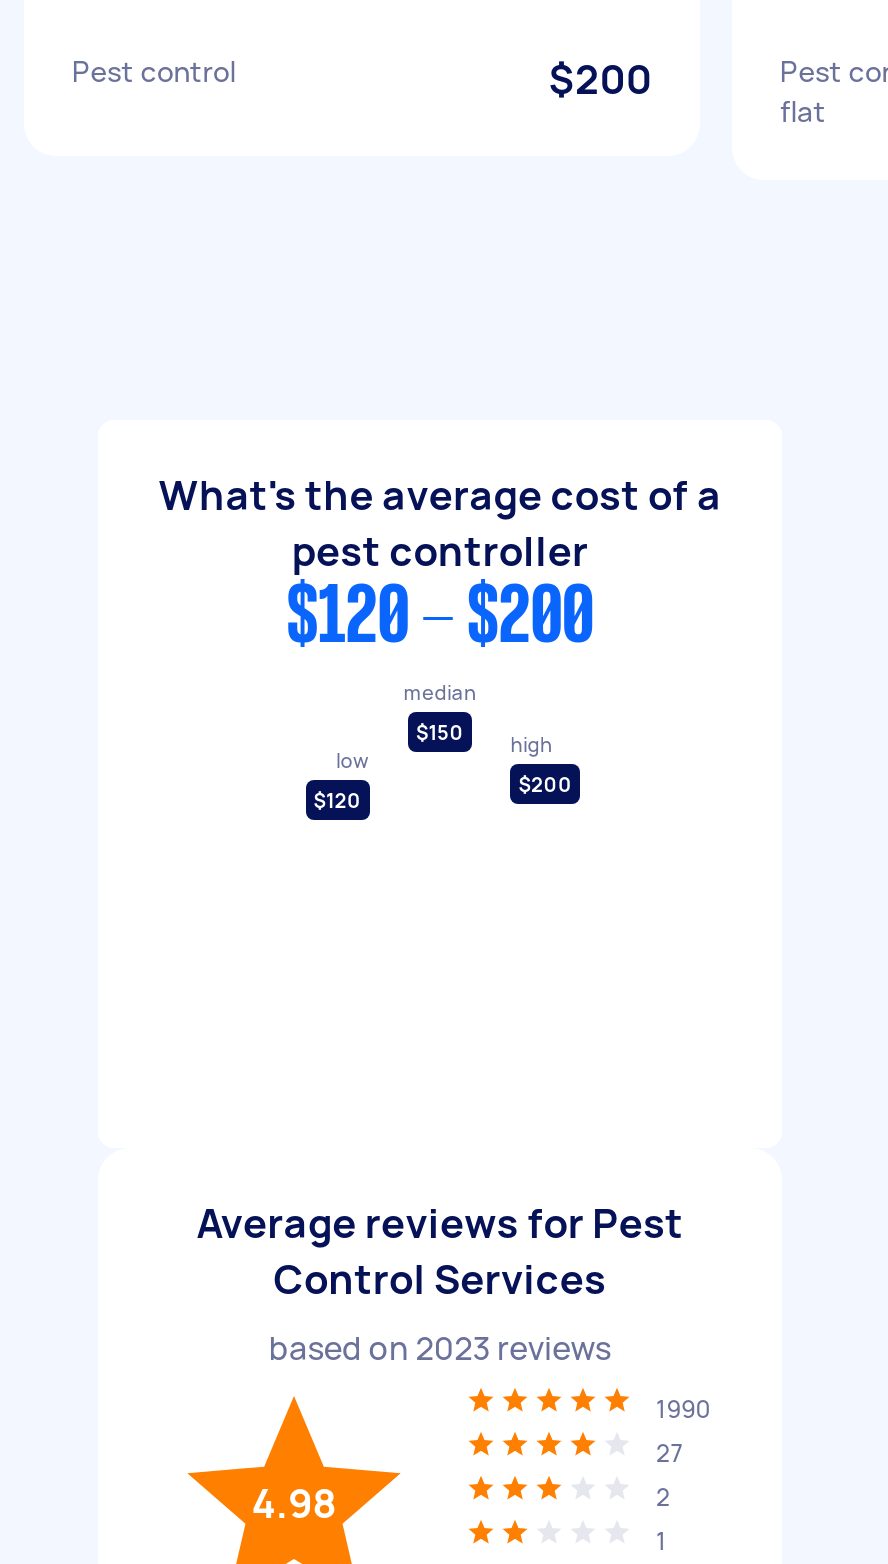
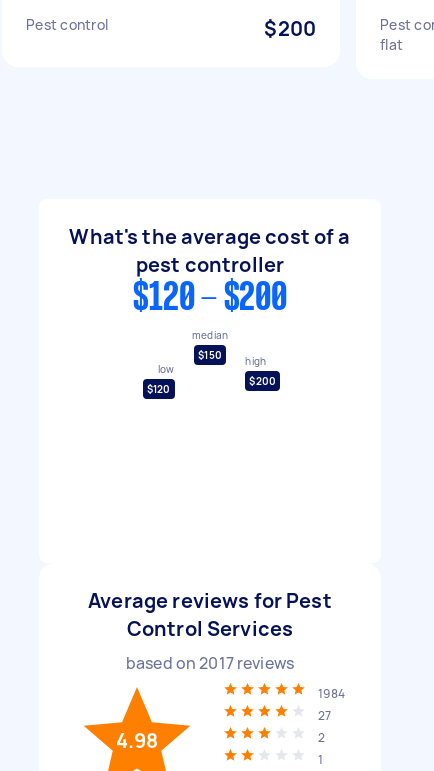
- based on 2023 reviews
+ based on 2017 reviews

- 1990
+ 1984
